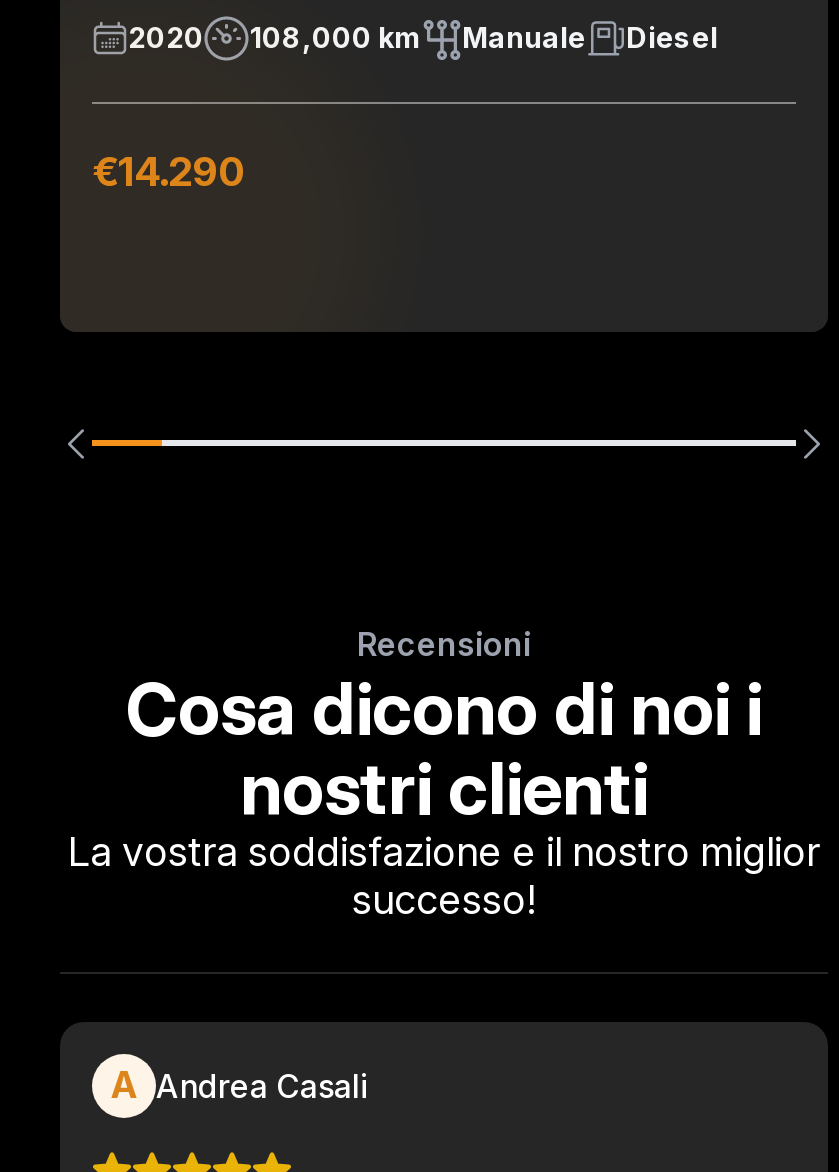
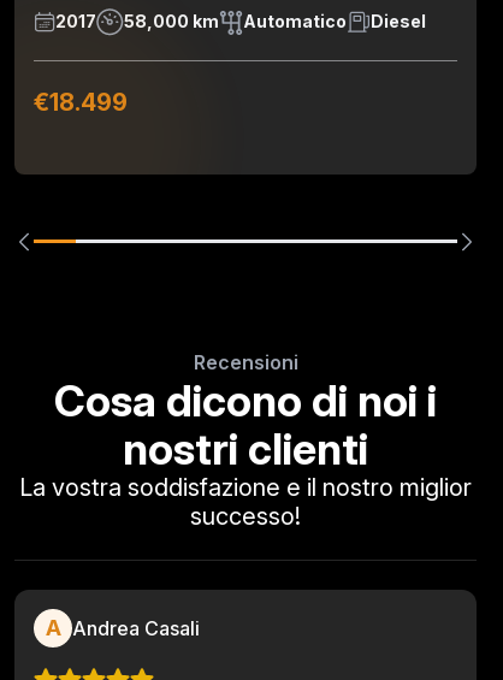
- 2020
- 108,000 km
- Manuale
+ 2017
+ 58,000 km
+ Automatico

- €14.290
+ €18.499
